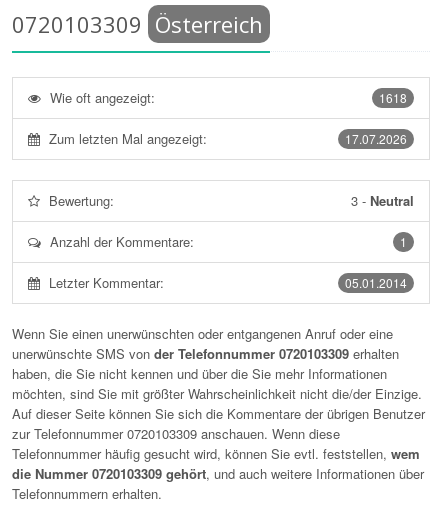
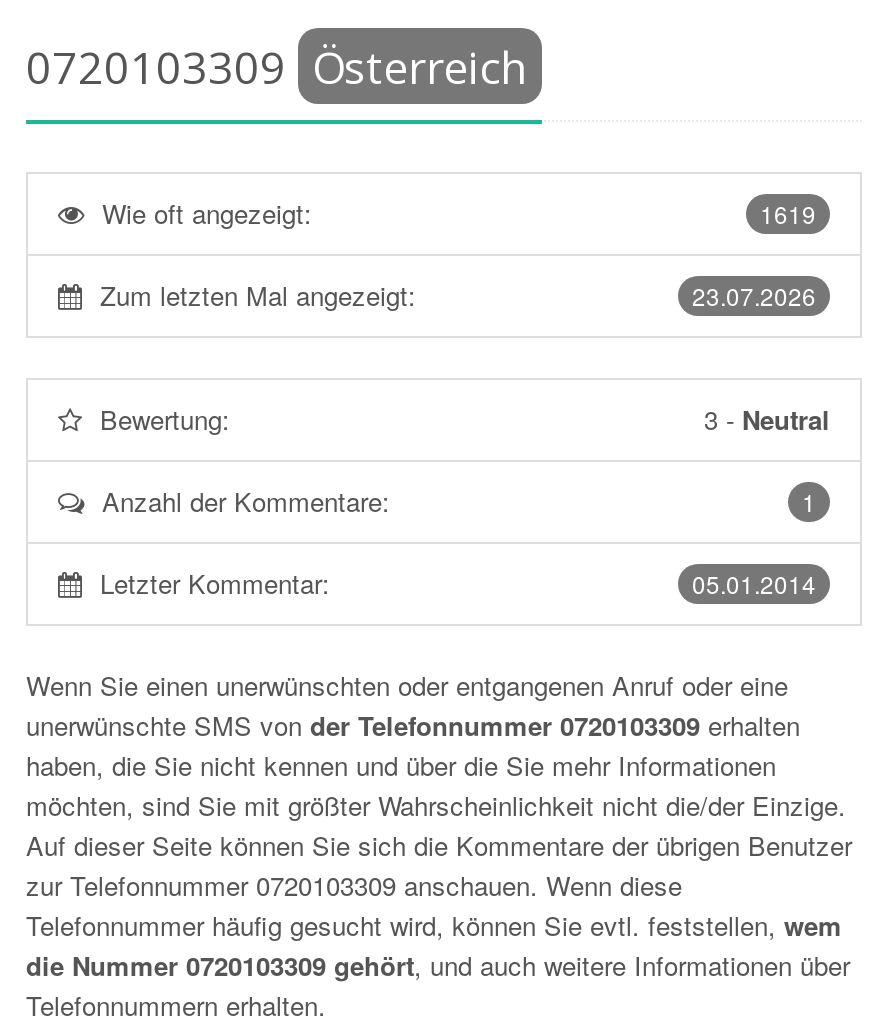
- 1618
+ 1619

- 17.07.2026
+ 23.07.2026
